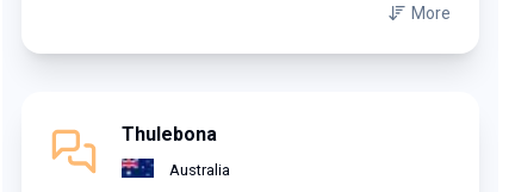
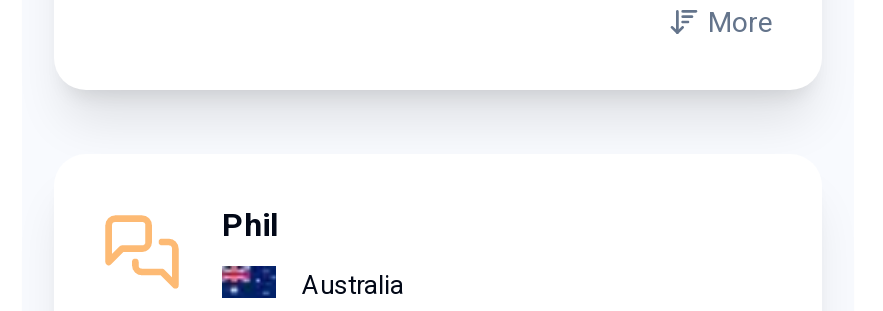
- Thulebona
+ Phil
